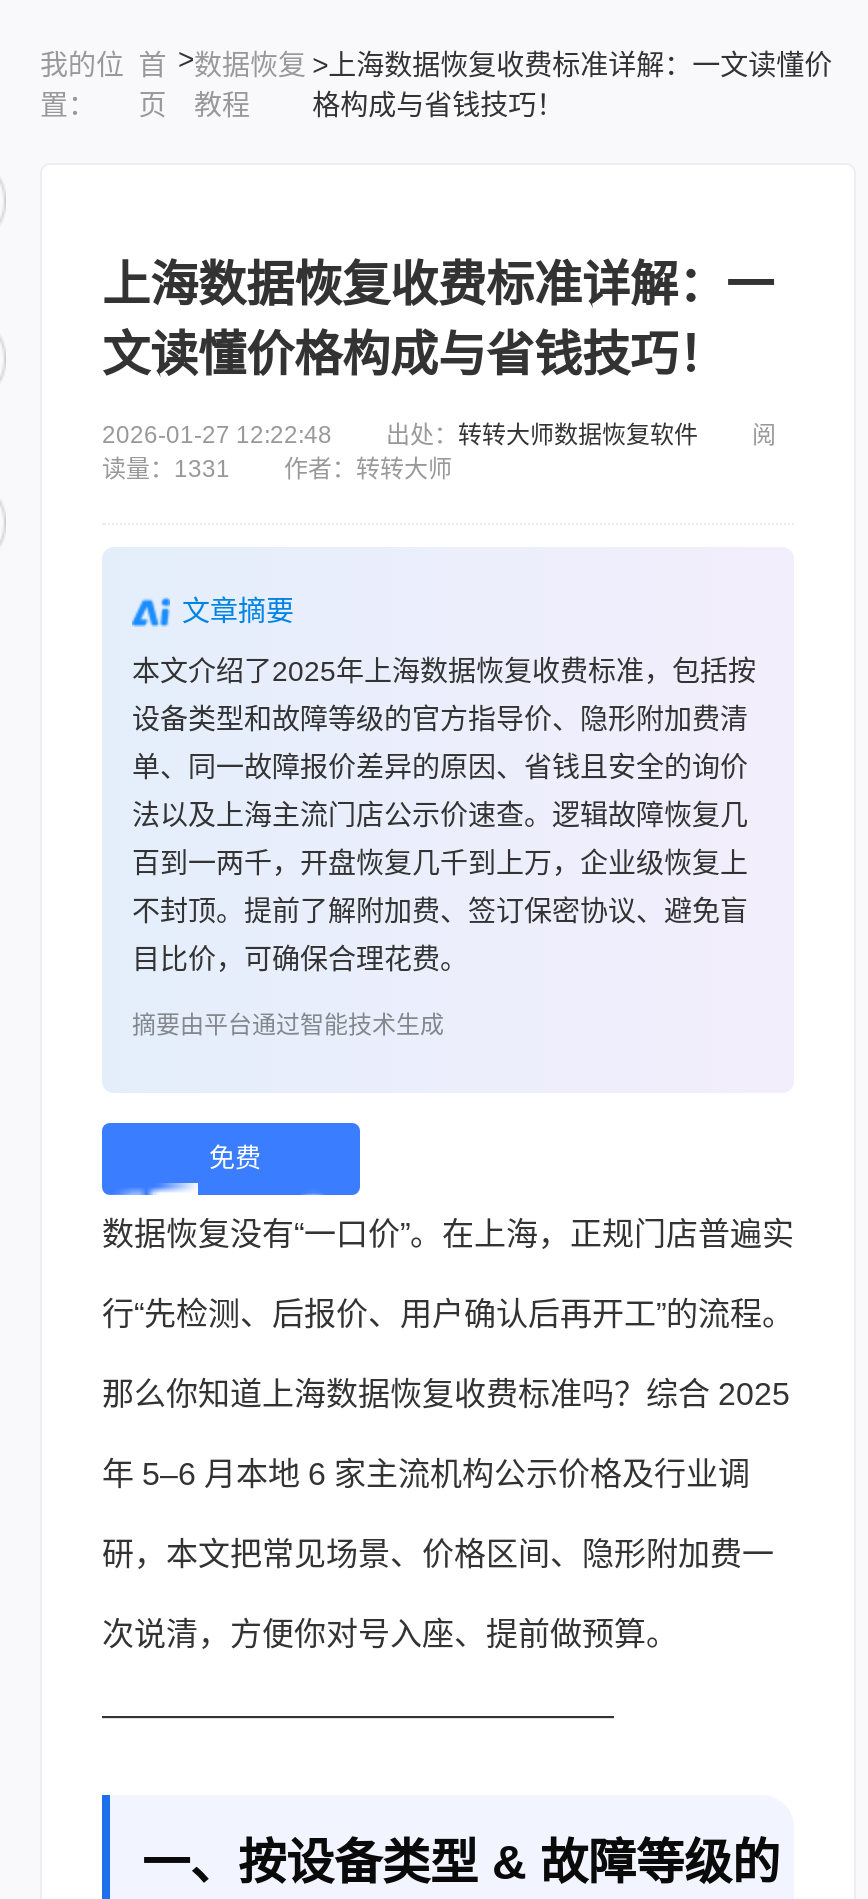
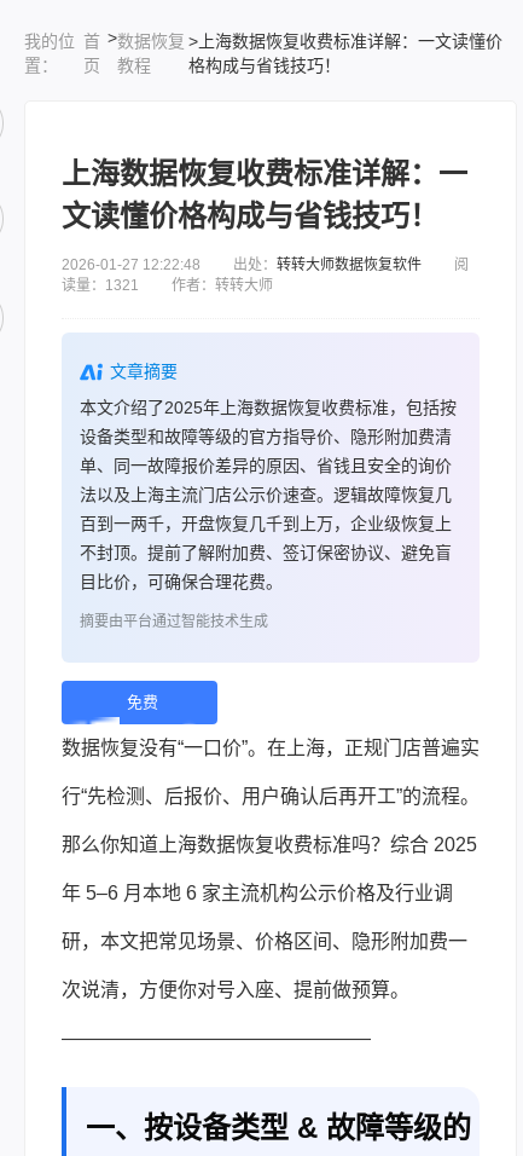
- 读量：1331 作者：转转大师
+ 读量：1321 作者：转转大师
